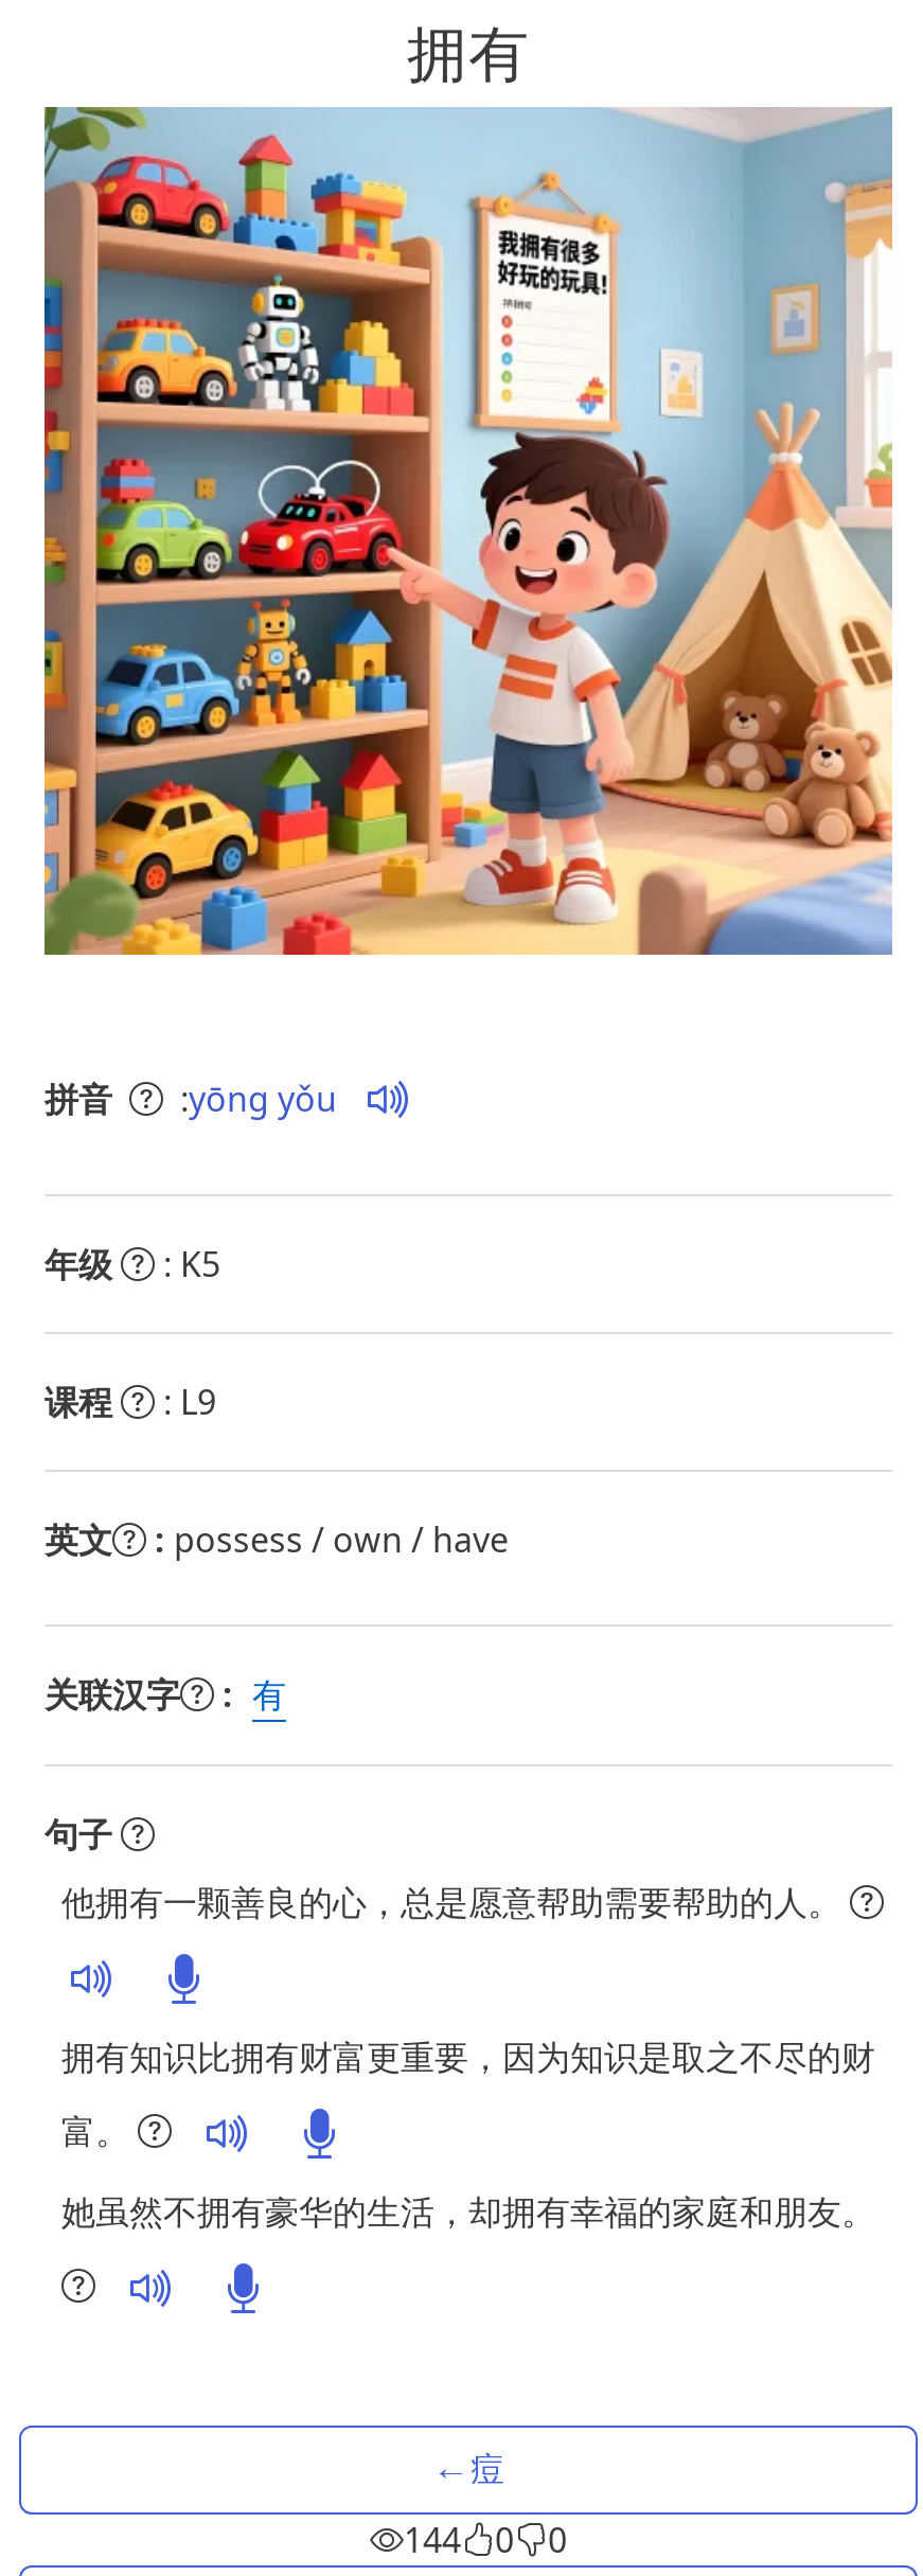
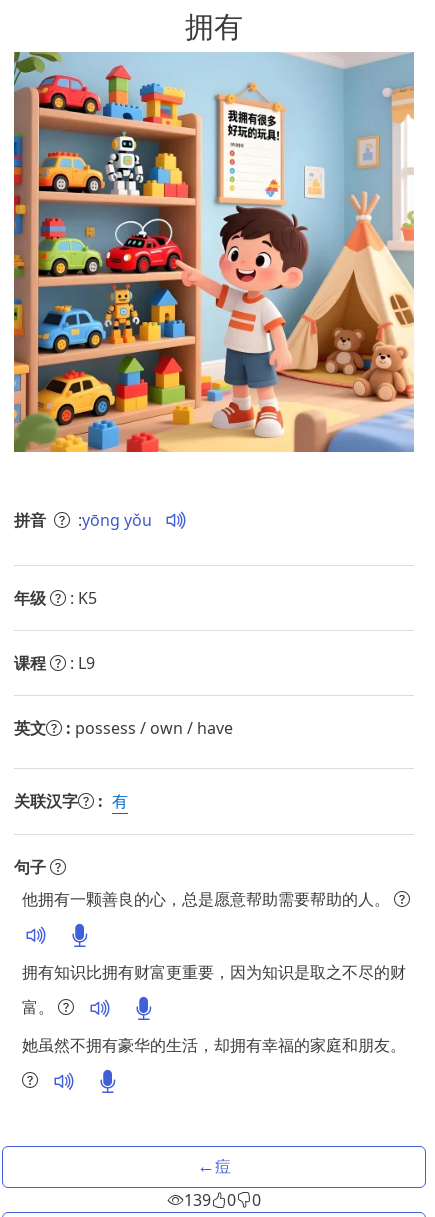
- 144 0 0
+ 139 0 0
